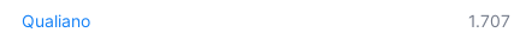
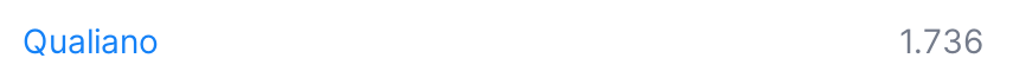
- 1.707
+ 1.736
